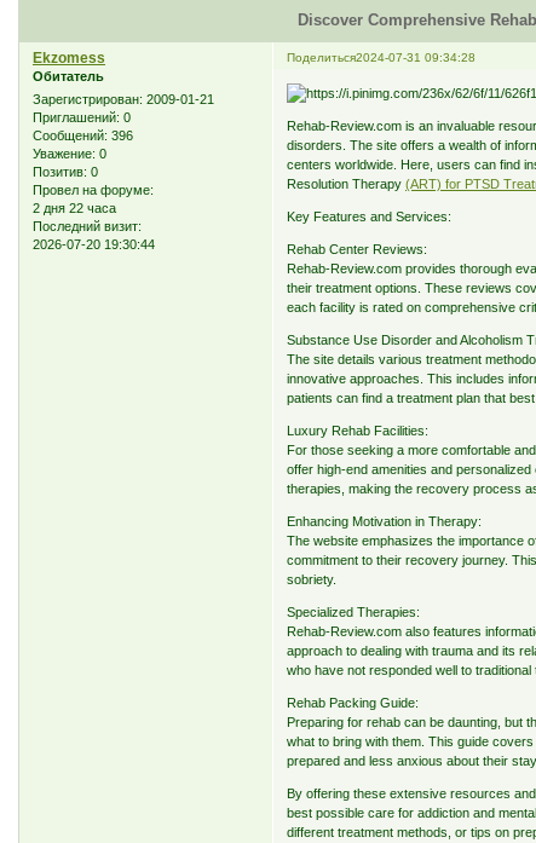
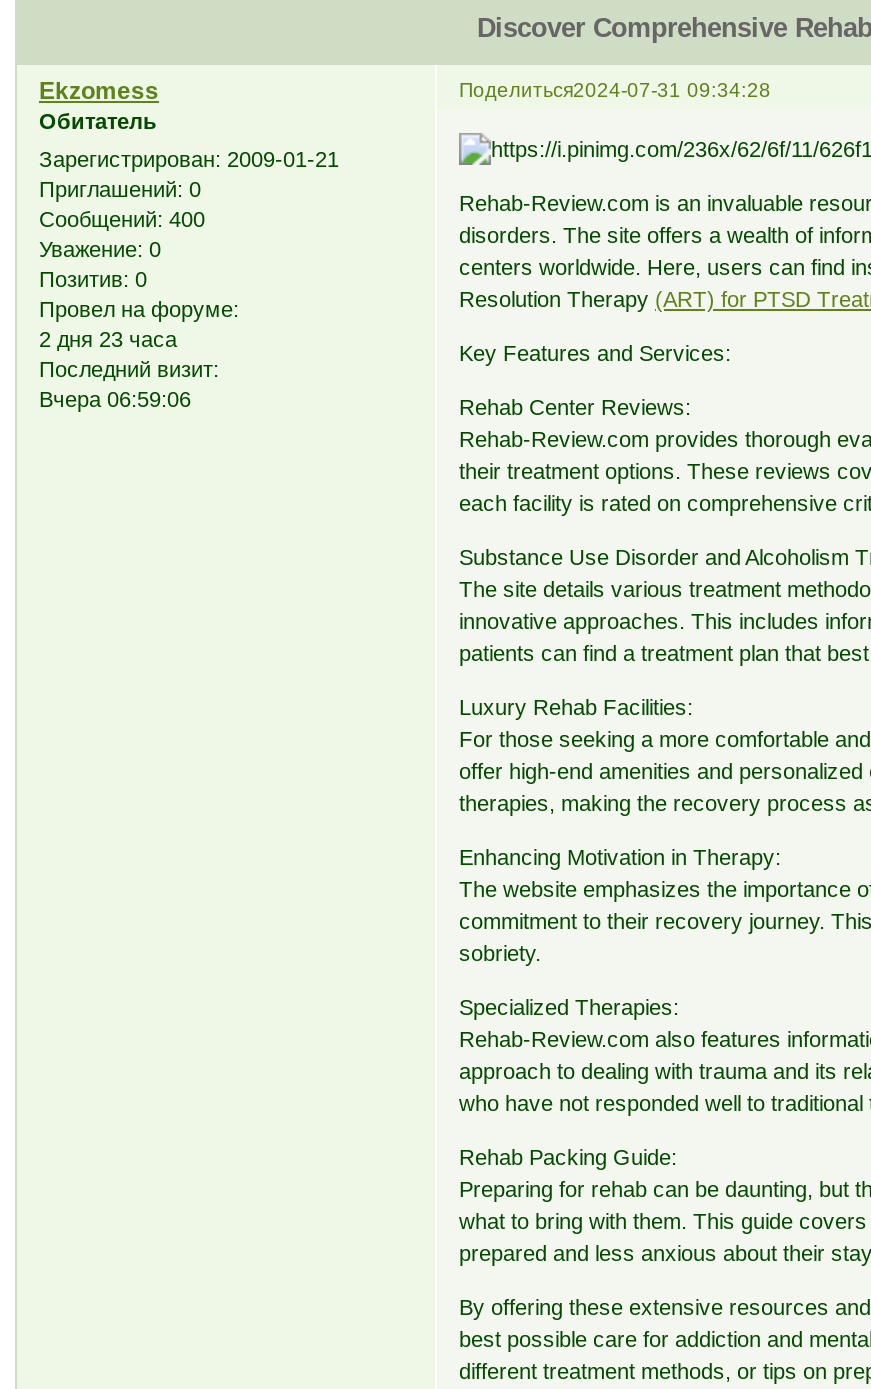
- Сообщений: 396
+ Сообщений: 400

- 2 дня 22 часа
+ 2 дня 23 часа

- 2026-07-20 19:30:44
+ Вчера 06:59:06
